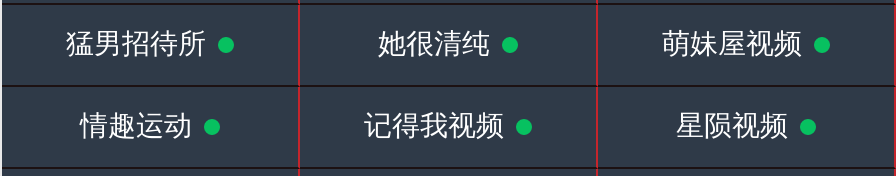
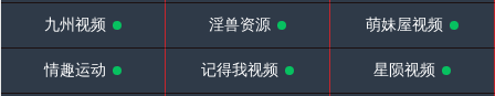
- 猛男招待所
- 她很清纯
+ 九州视频
+ 淫兽资源
